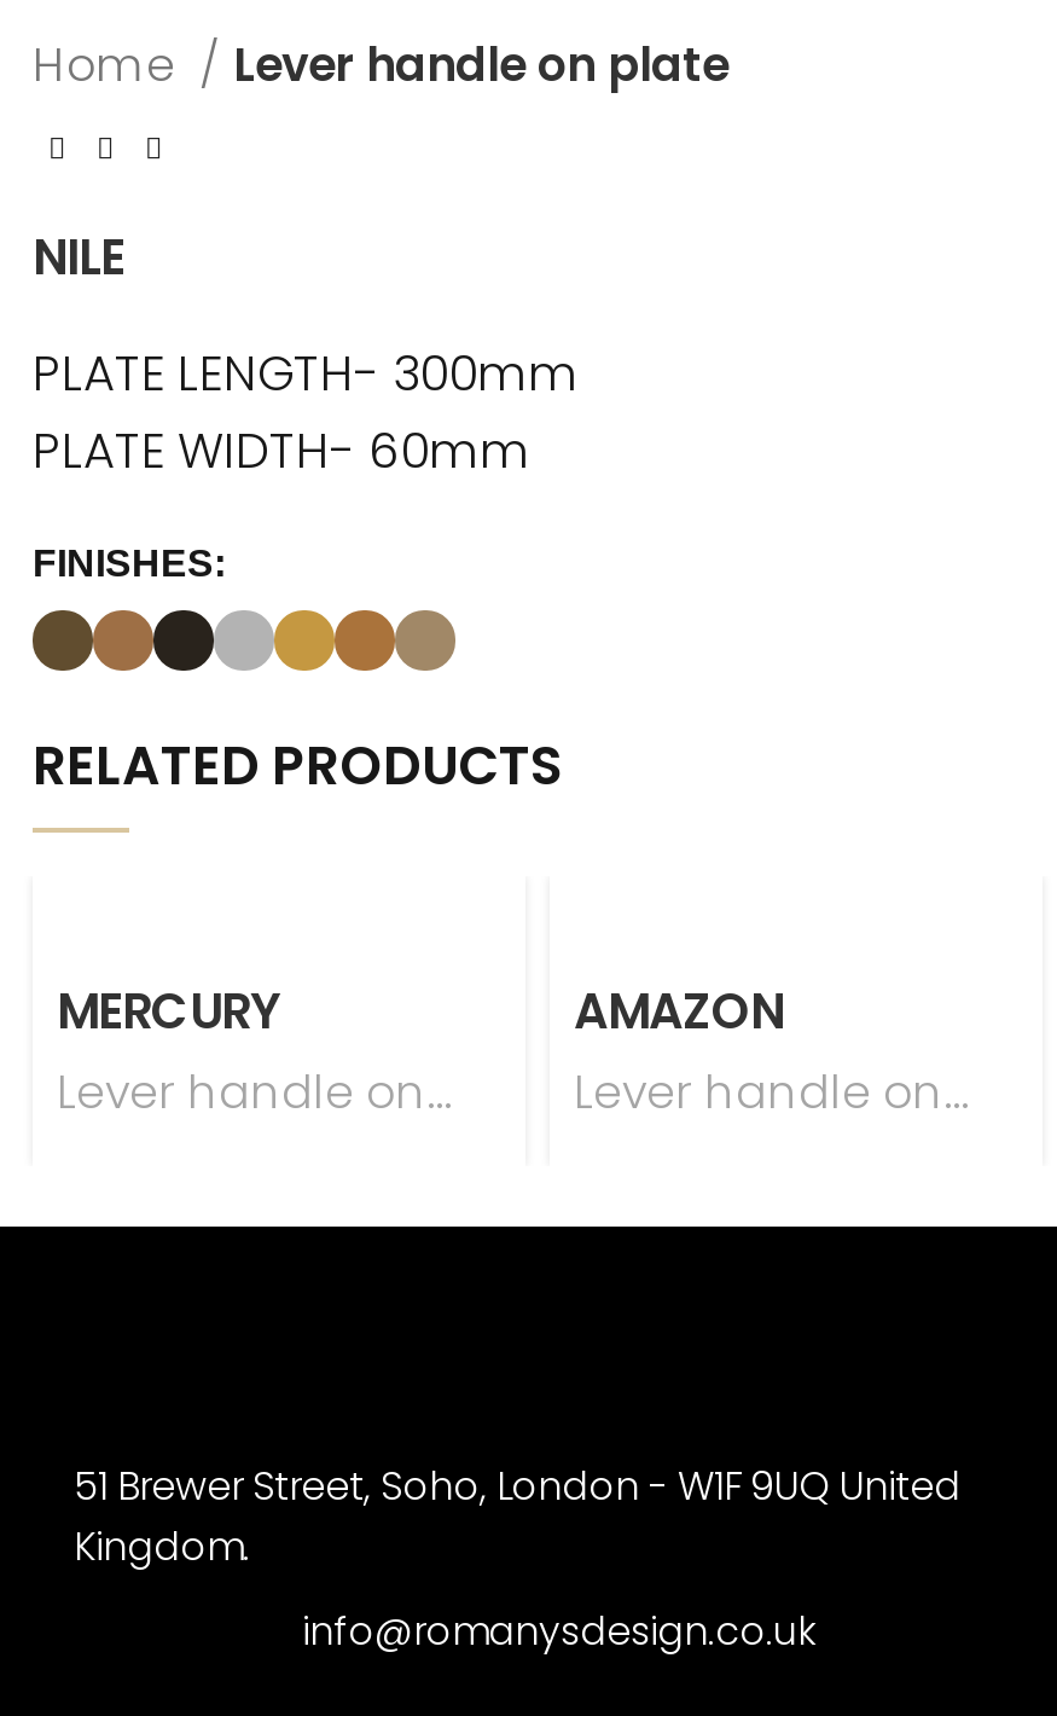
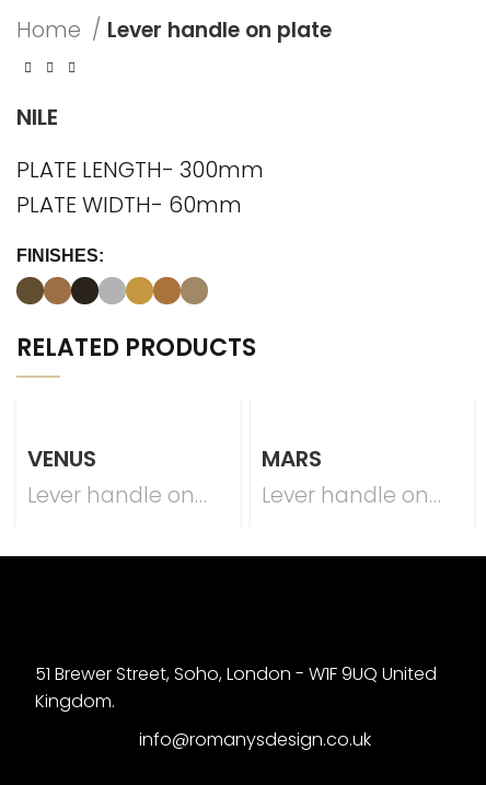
- MERCURY
+ VENUS

- AMAZON
+ MARS
